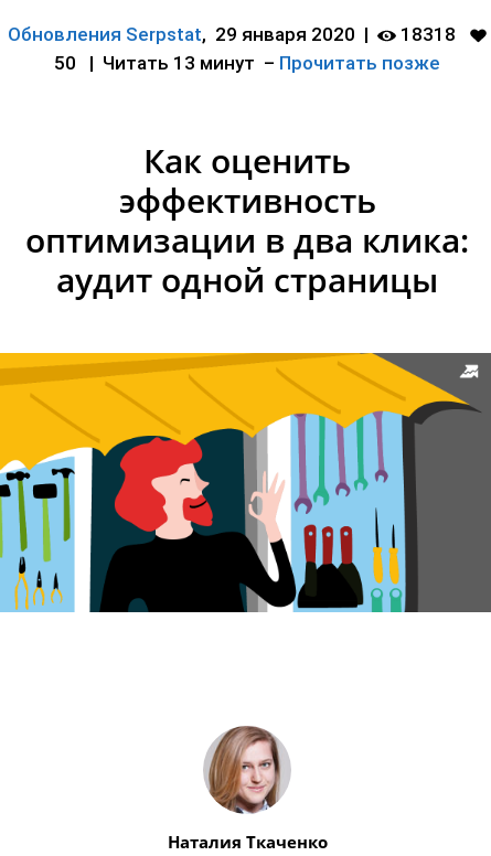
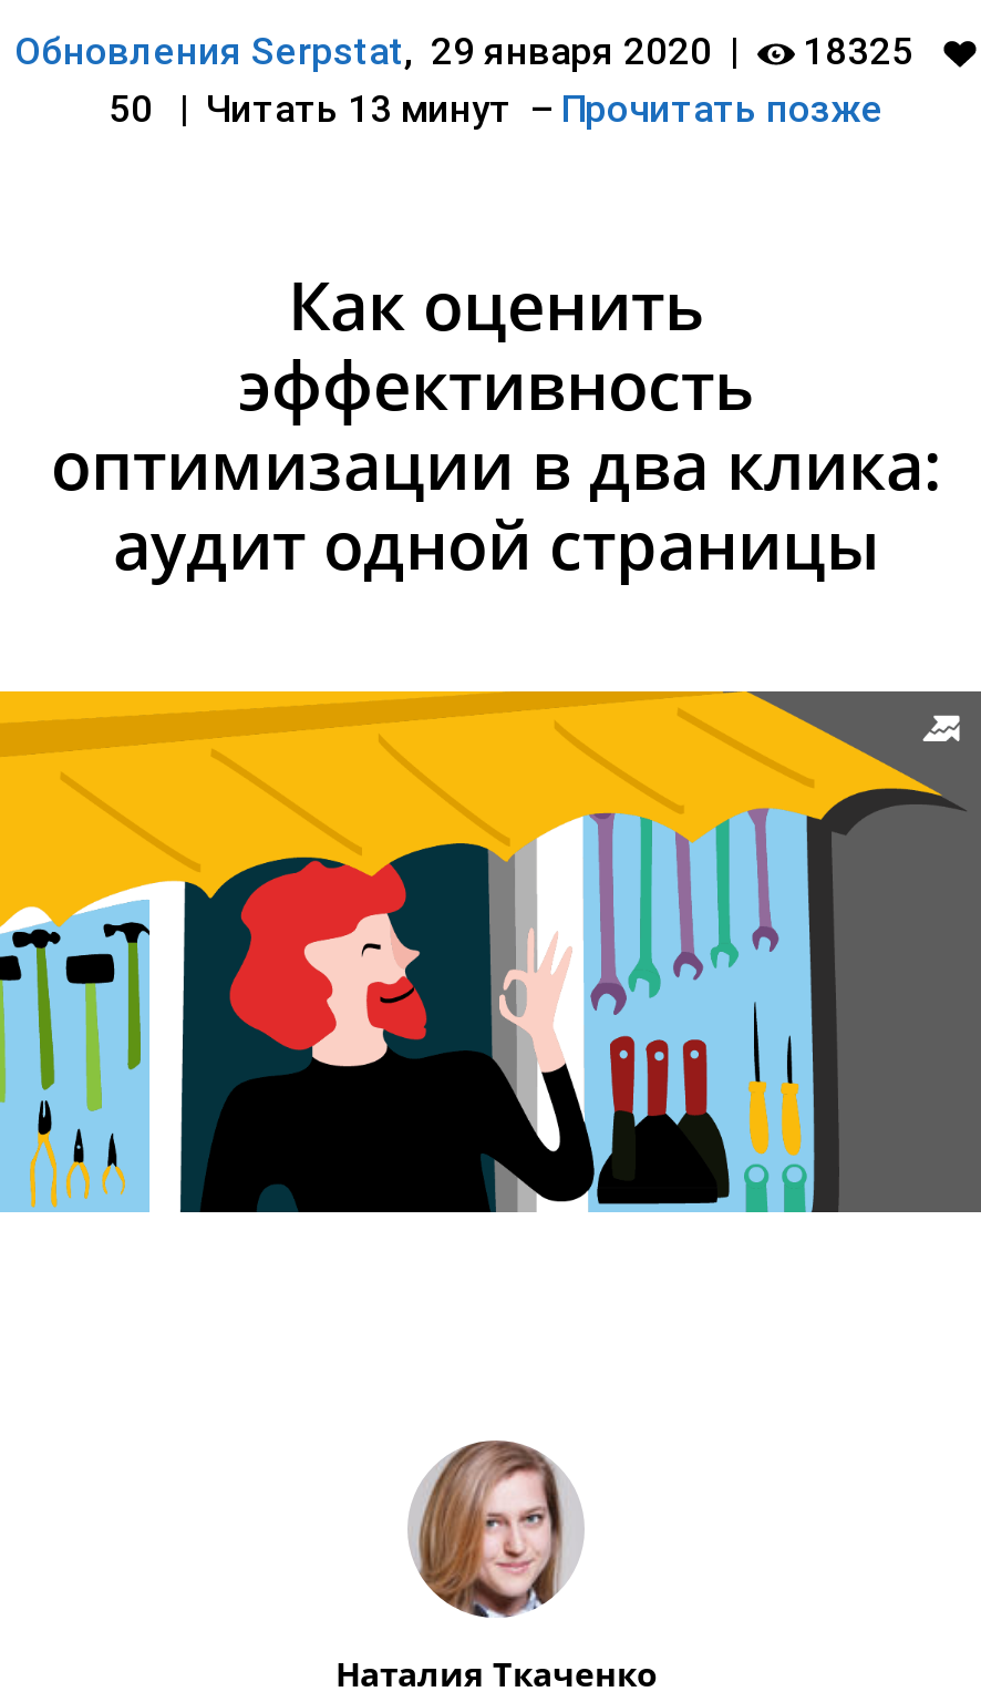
- 18318
+ 18325
